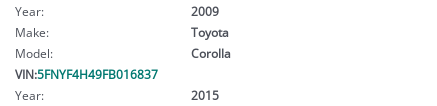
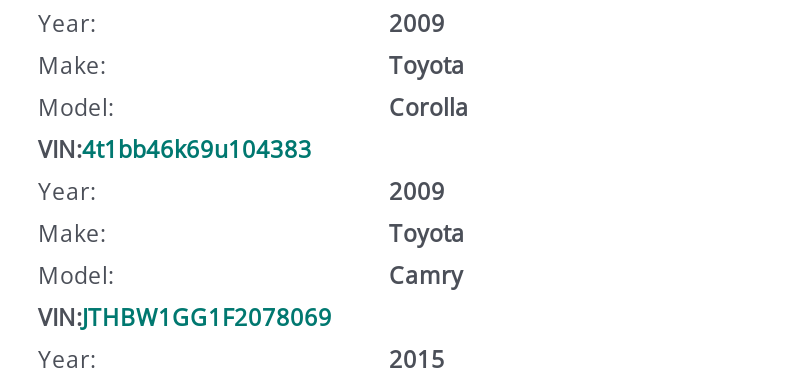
- VIN:5FNYF4H49FB016837
+ VIN:4t1bb46k69u104383
+ Year:
+ 2009
+ Make:
+ Toyota
+ Model:
+ Camry
+ VIN:JTHBW1GG1F2078069
